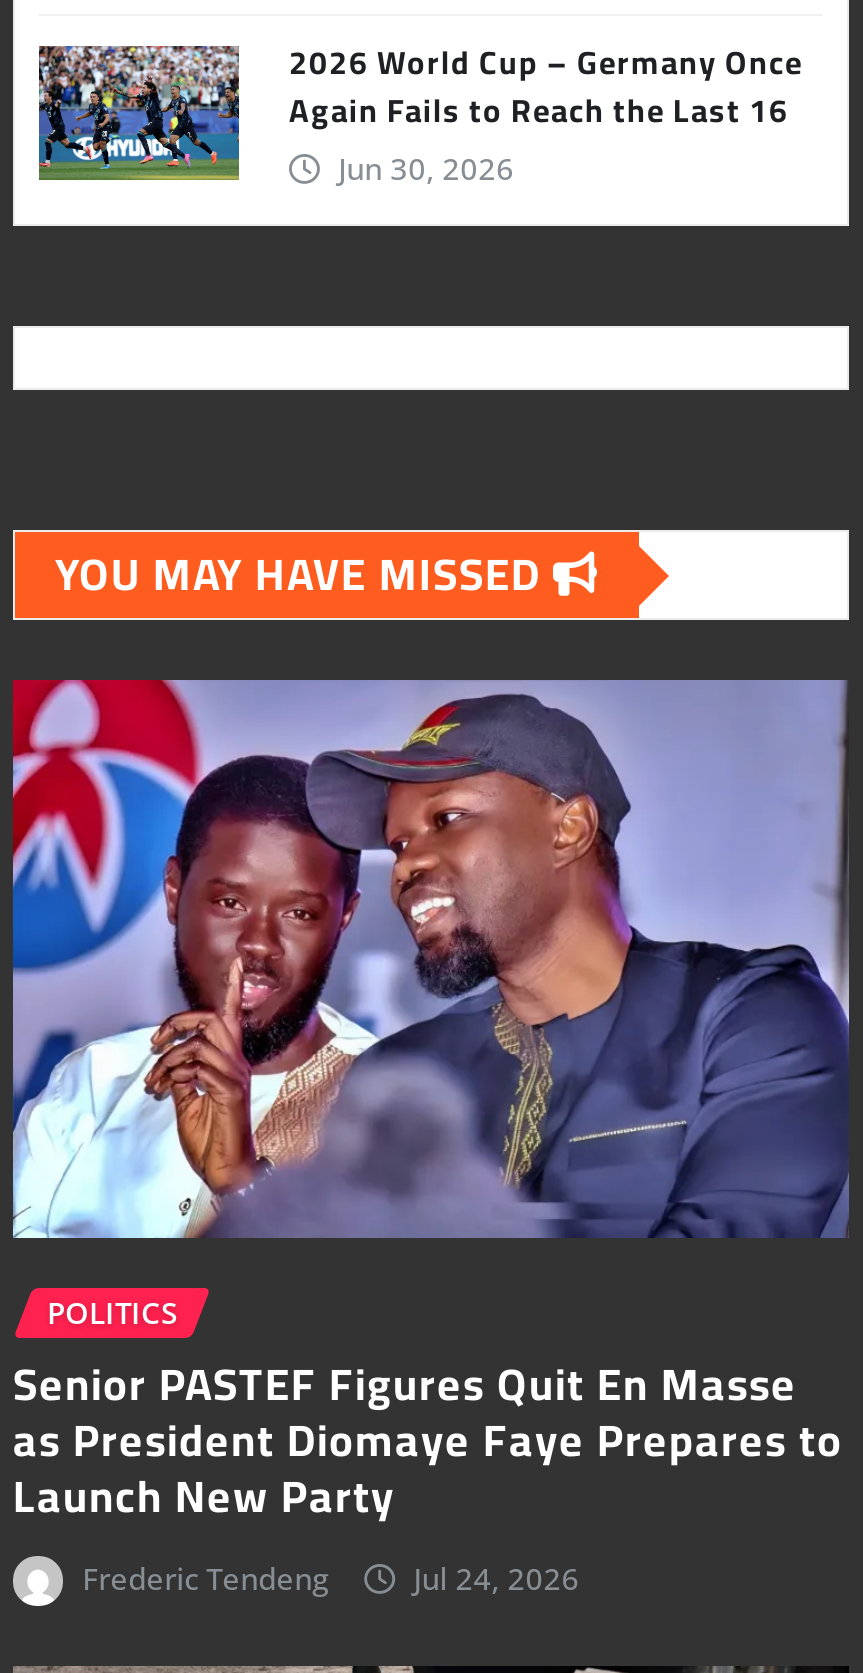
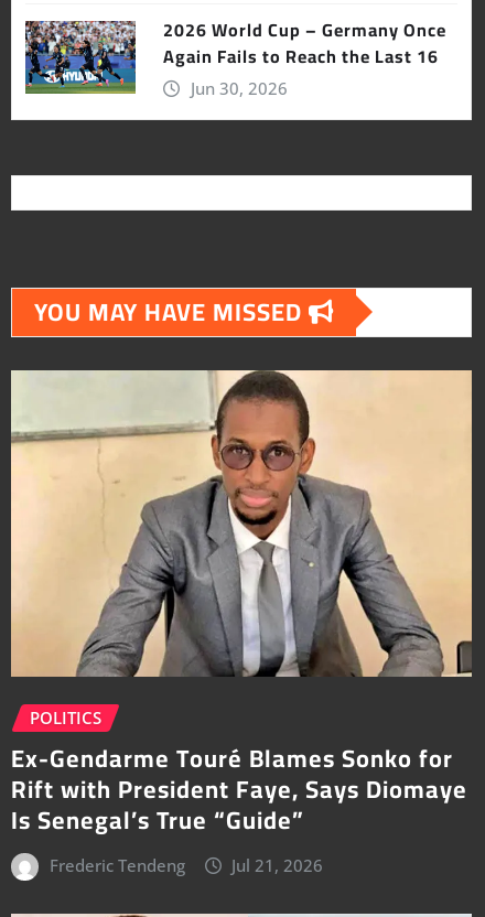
- [image]
+ [image]

- Senior PASTEF Figures Quit En Masse
- as President Diomaye Faye Prepares to
- Launch New Party
+ Ex-Gendarme Touré Blames Sonko for
+ Rift with President Faye, Says Diomaye
+ Is Senegal’s True “Guide”

- Jul 24, 2026
+ Jul 21, 2026
